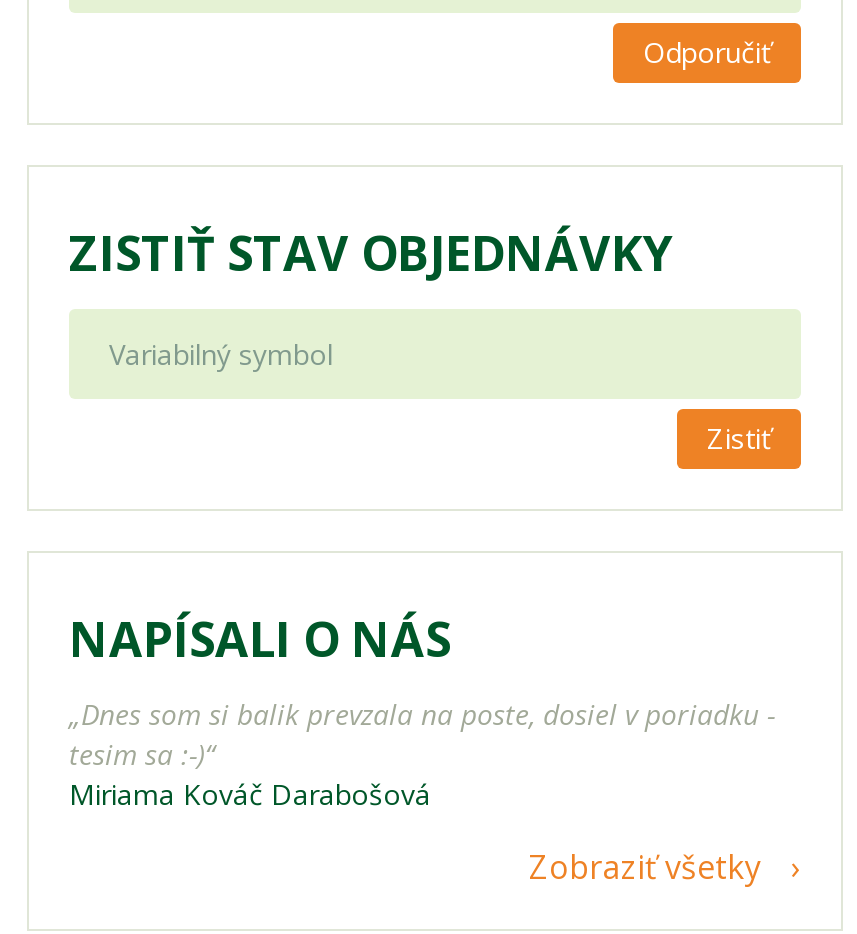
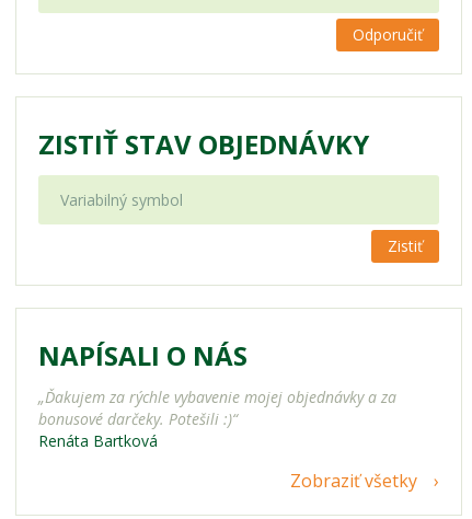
- „Dnes som si balik prevzala na poste, dosiel v poriadku -
- tesim sa :-)“
- Miriama Kováč Darabošová
+ „Ďakujem za rýchle vybavenie mojej objednávky a za
+ bonusové darčeky. Potešili :)“
+ Renáta Bartková
